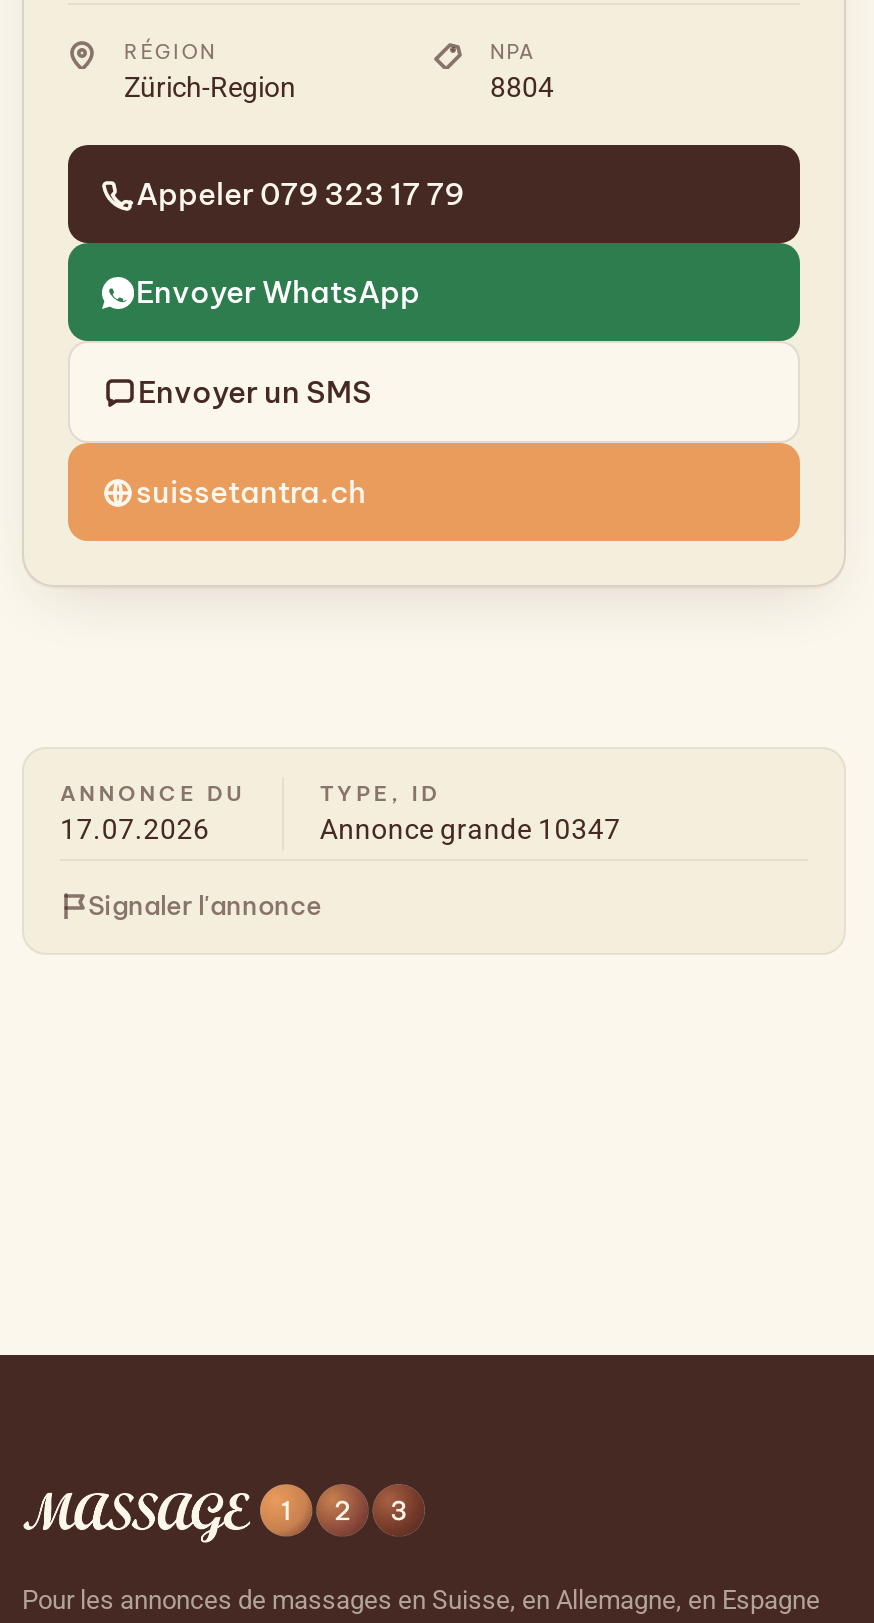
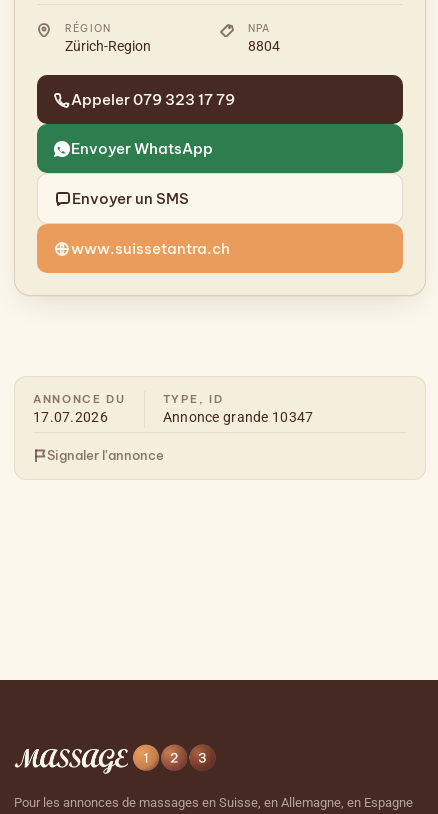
- suissetantra.ch
+ www.suissetantra.ch
